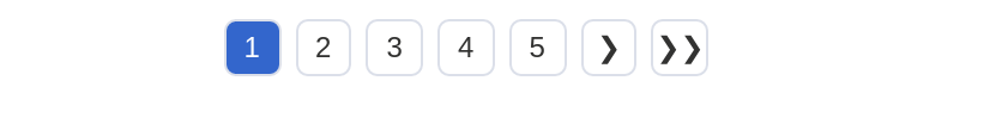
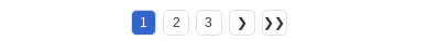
- 4
- 5
